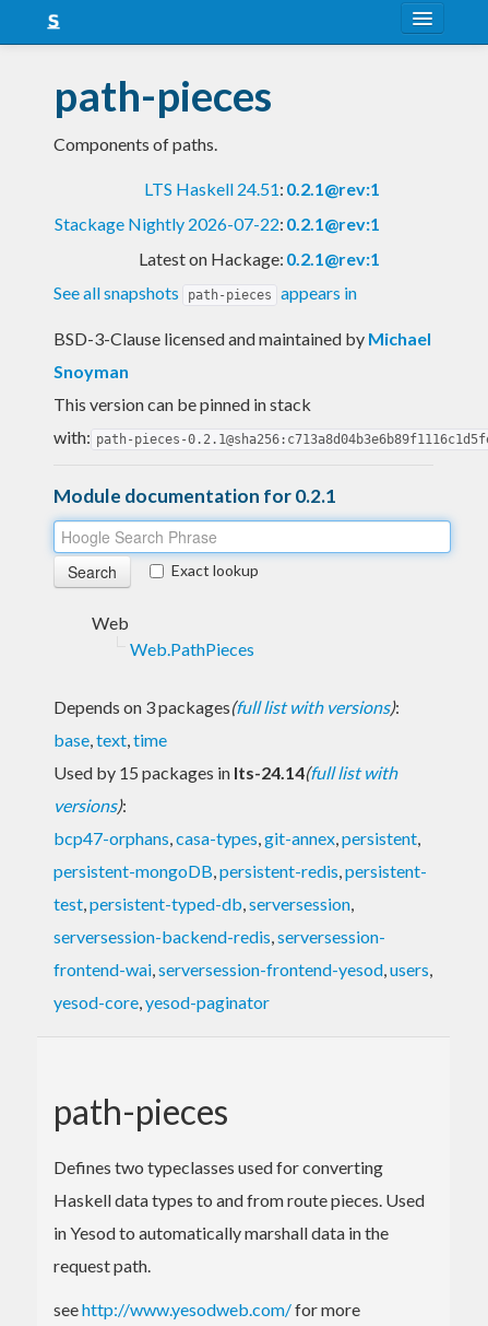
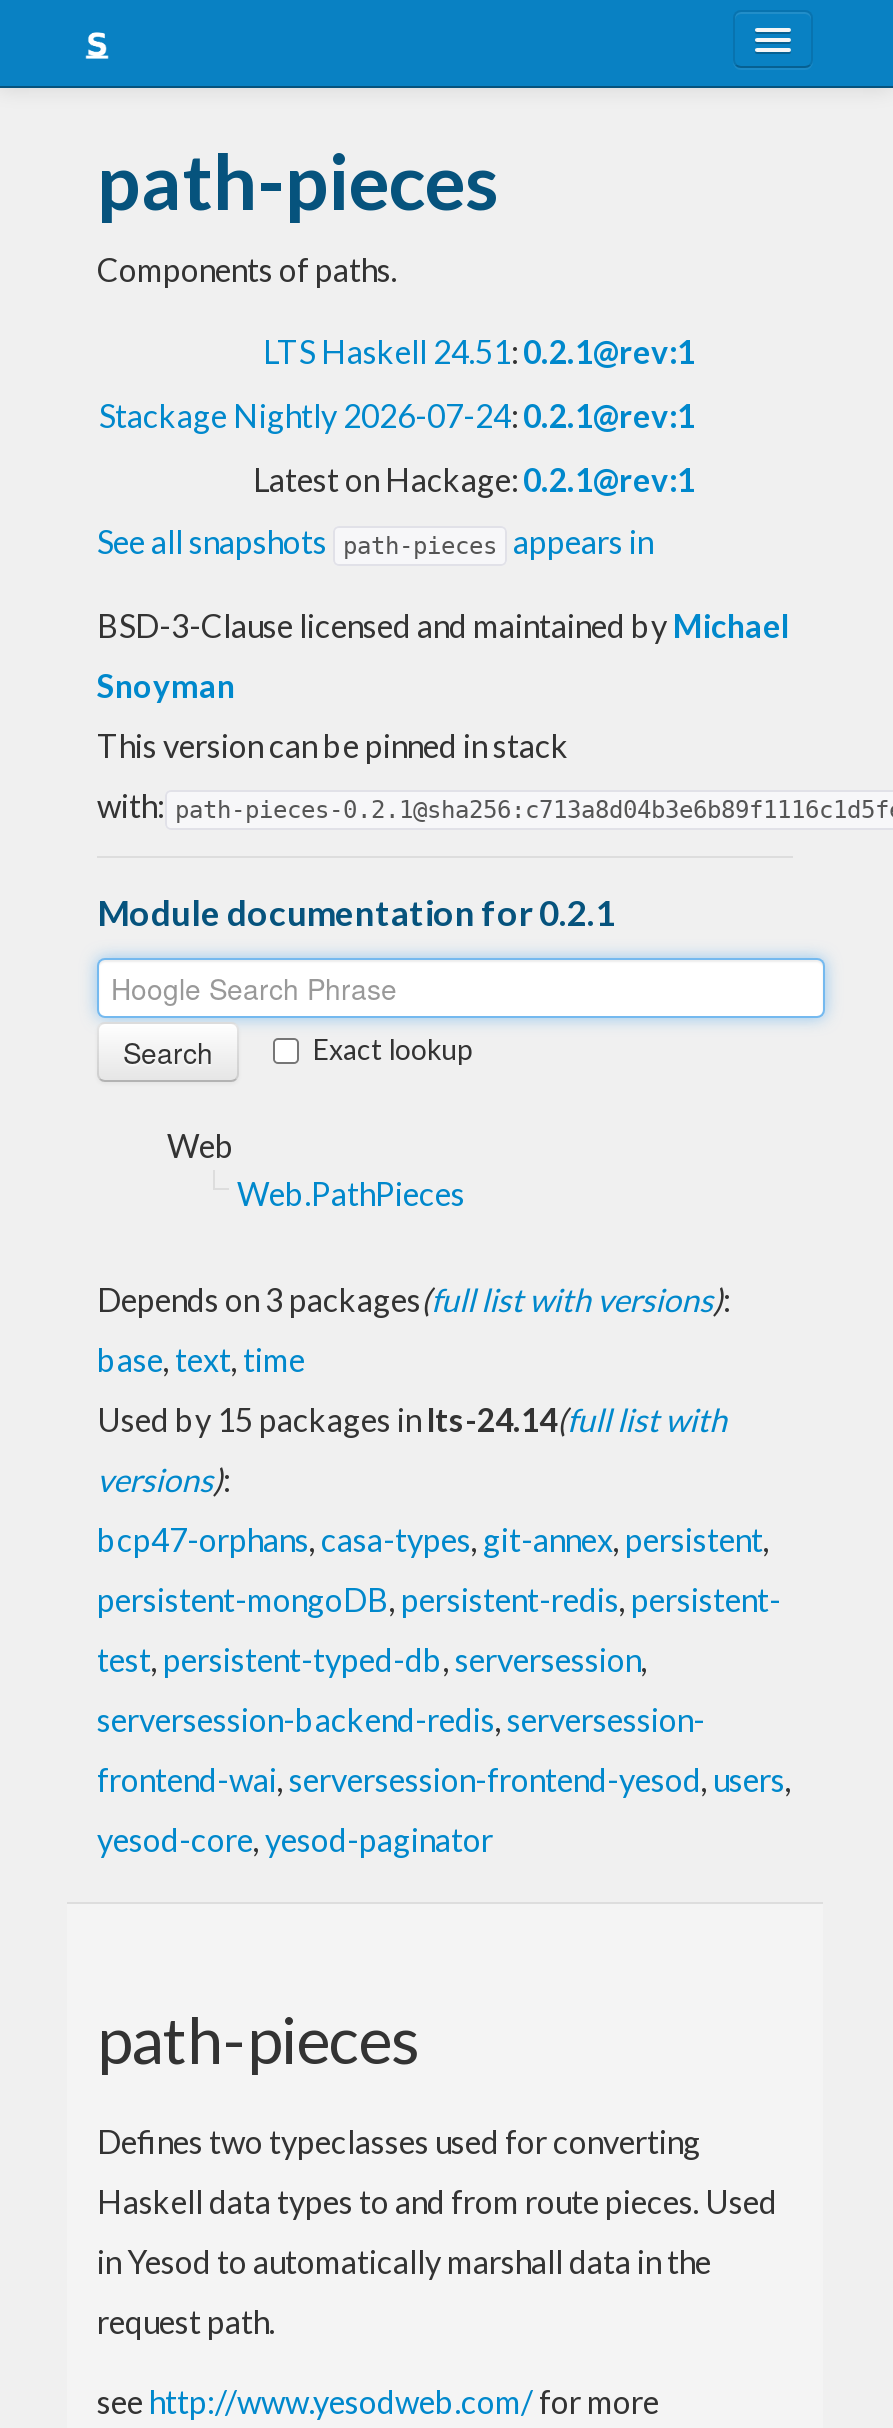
- Stackage Nightly 2026-07-22: 0.2.1@rev:1
+ Stackage Nightly 2026-07-24: 0.2.1@rev:1
